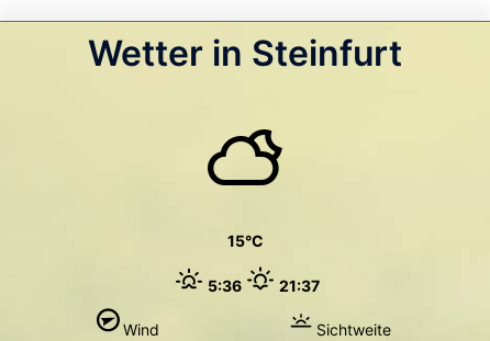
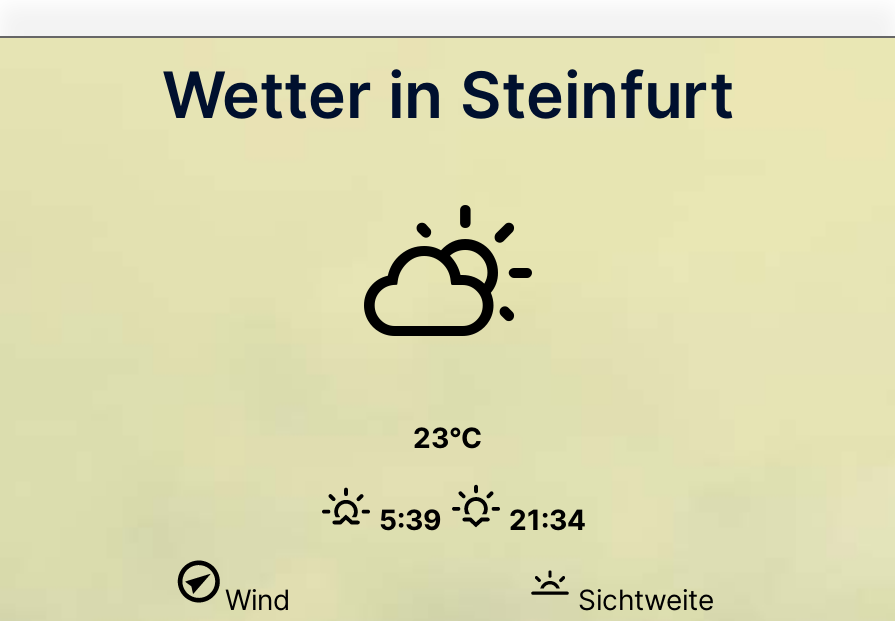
- [image]
+ [image]

- 15
+ 23

- 5:36
+ 5:39

- 21:37
+ 21:34
